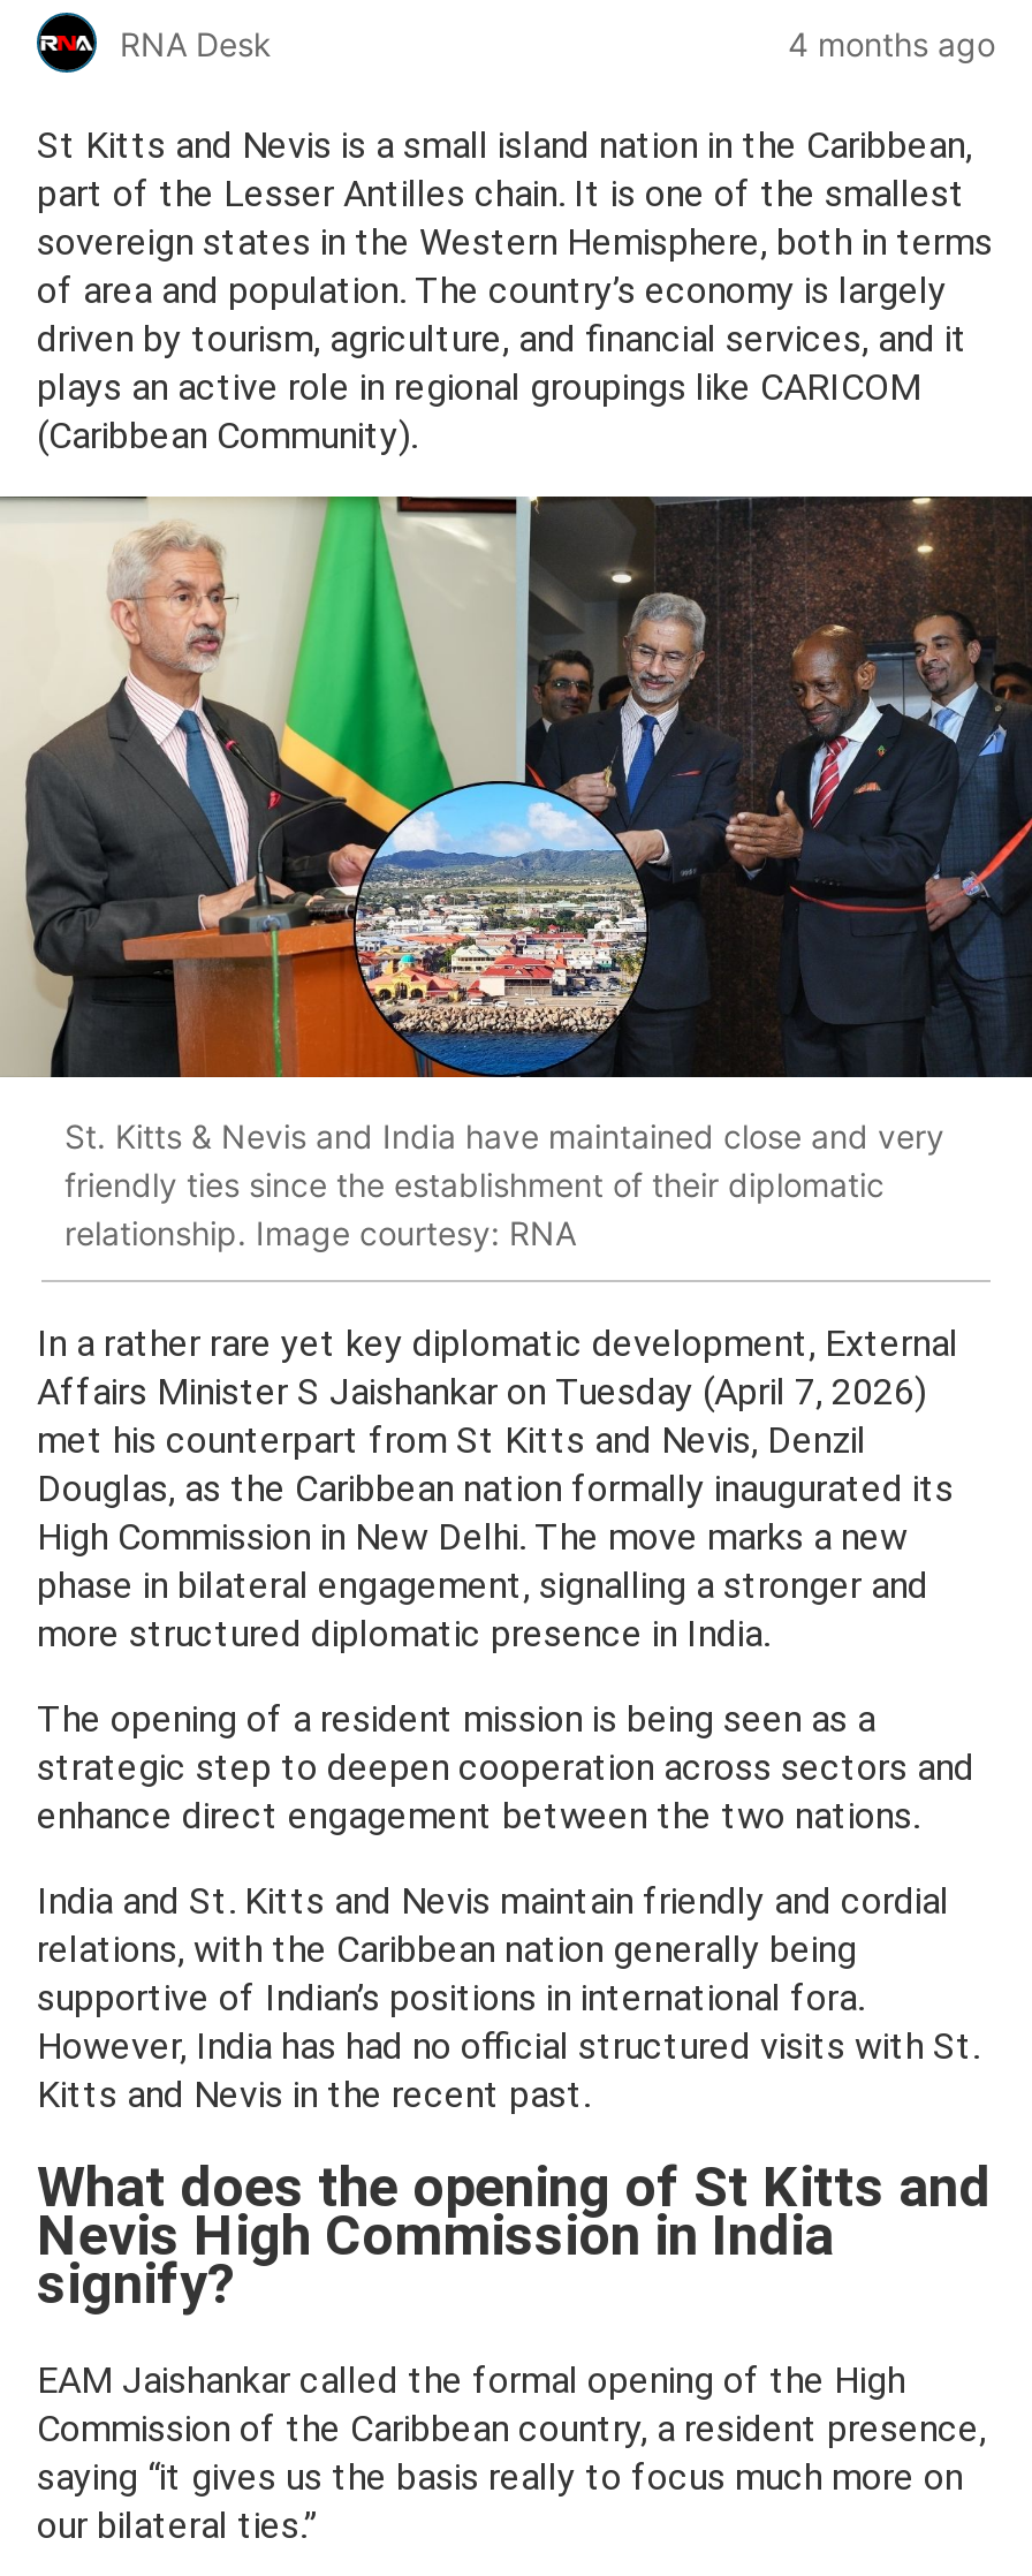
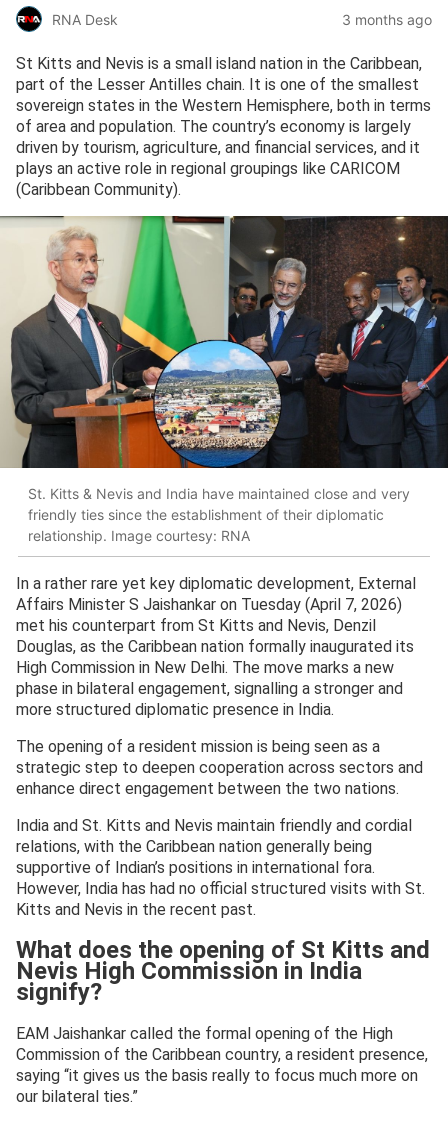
- 4 months ago
+ 3 months ago
